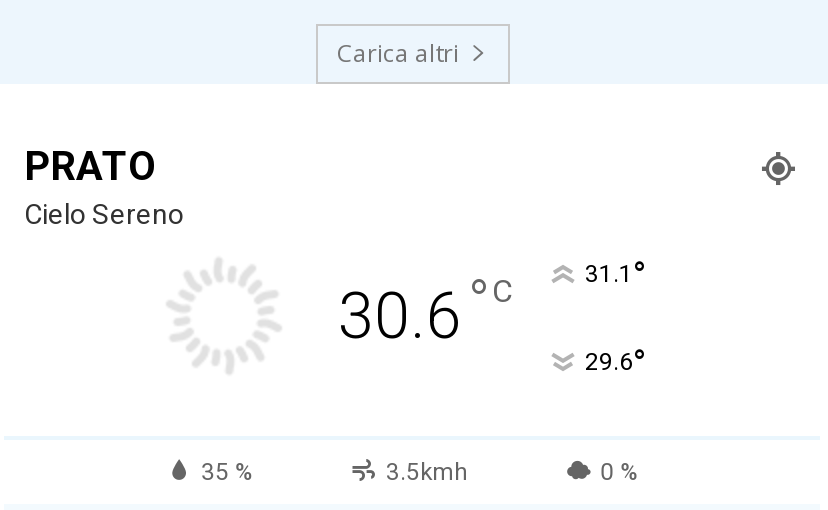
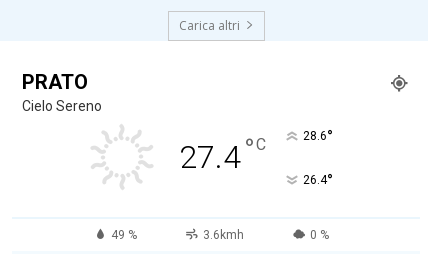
- 30.6 °C
- 31.1 °
+ 27.4 °C
+ 28.6 °

- 29.6°
+ 26.4°

- 35 %
- 3.5kmh
+ 49 %
+ 3.6kmh
